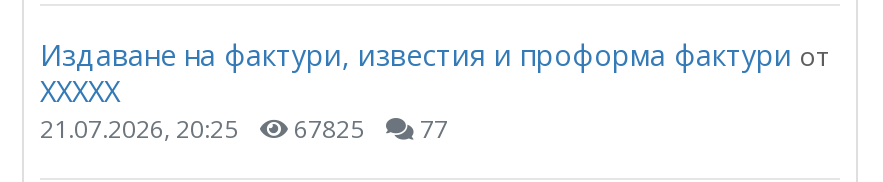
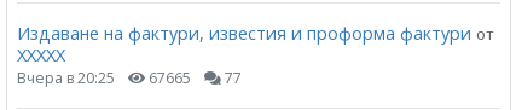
- 21.07.2026, 20:25
- 67825
+ Вчера в 20:25
+ 67665
